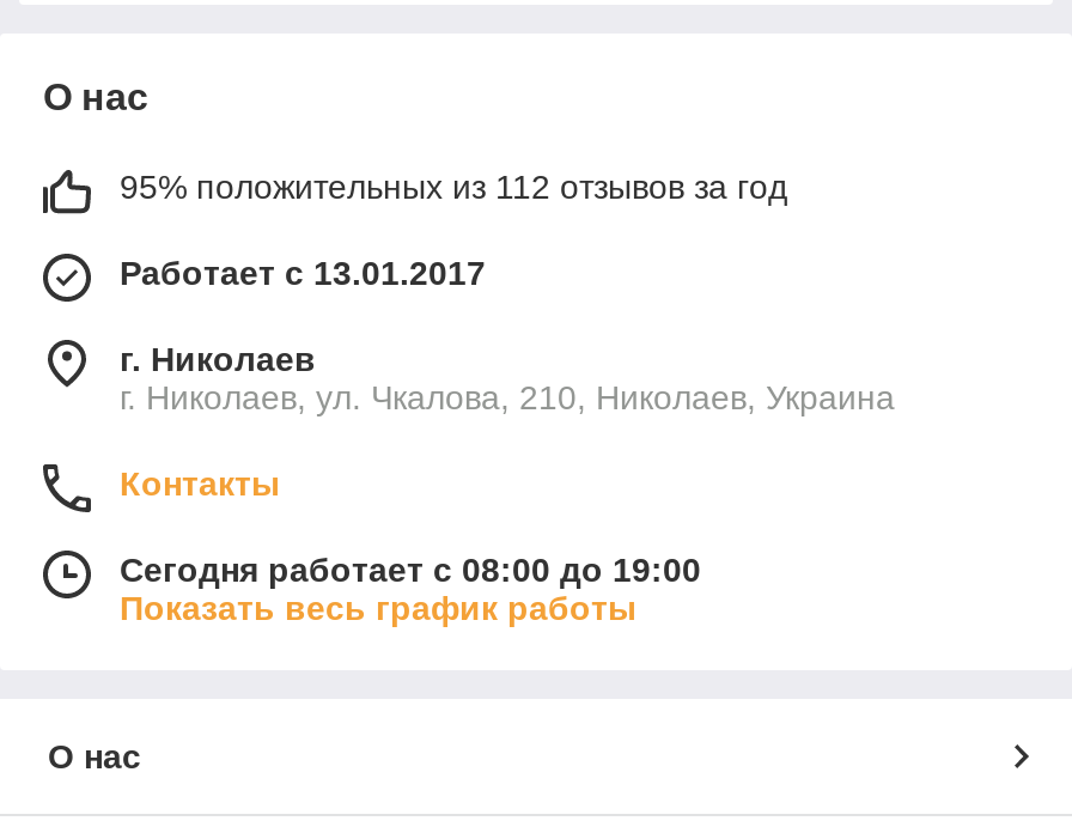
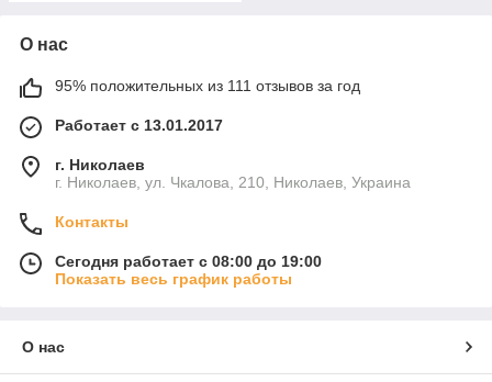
- 95% положительных из 112 отзывов за год
+ 95% положительных из 111 отзывов за год
